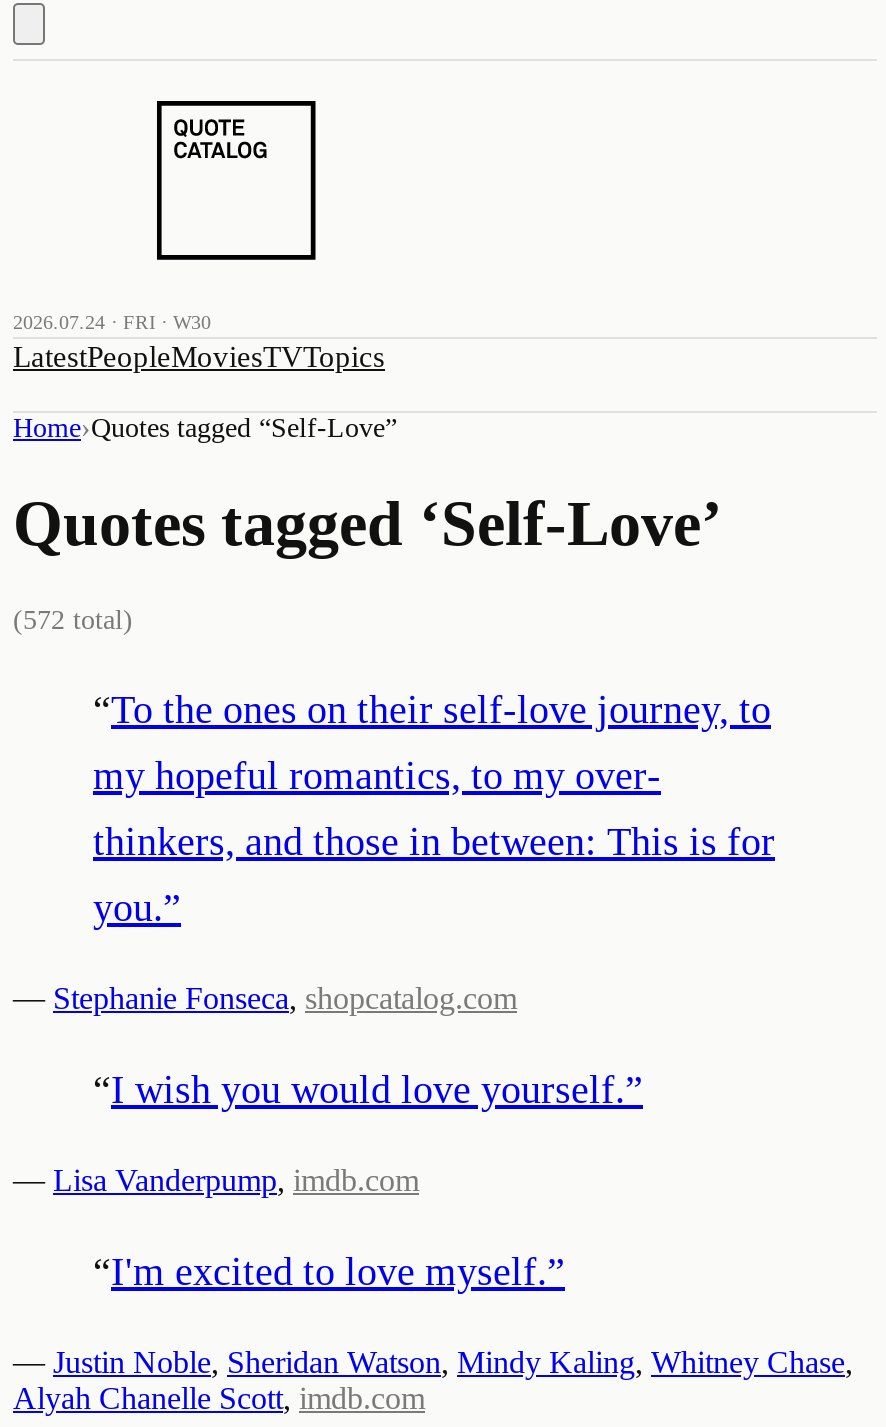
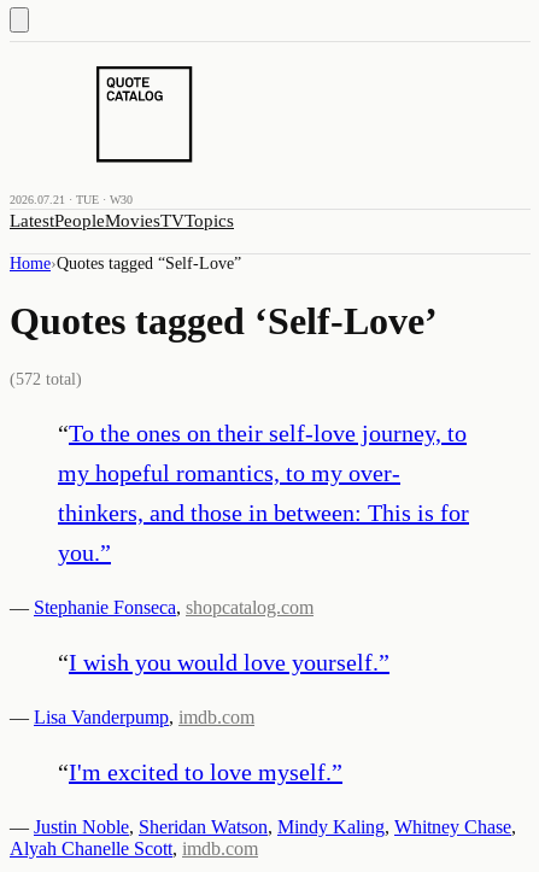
- 2026.07.24 · FRI · W30
+ 2026.07.21 · TUE · W30
